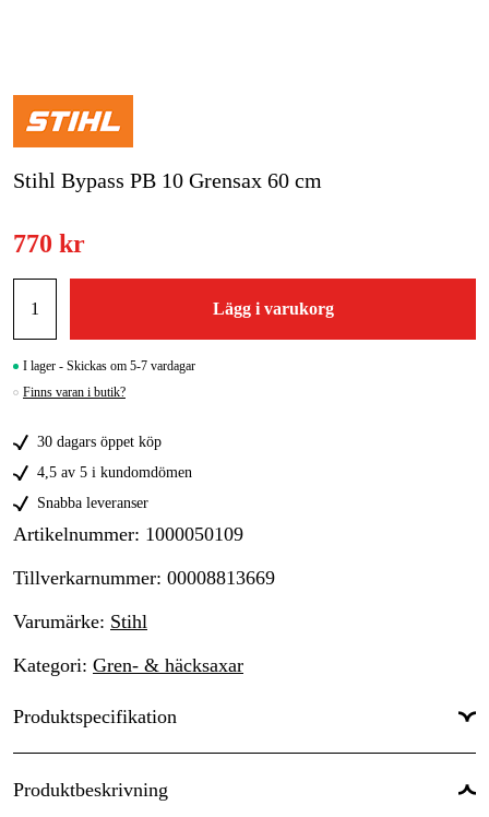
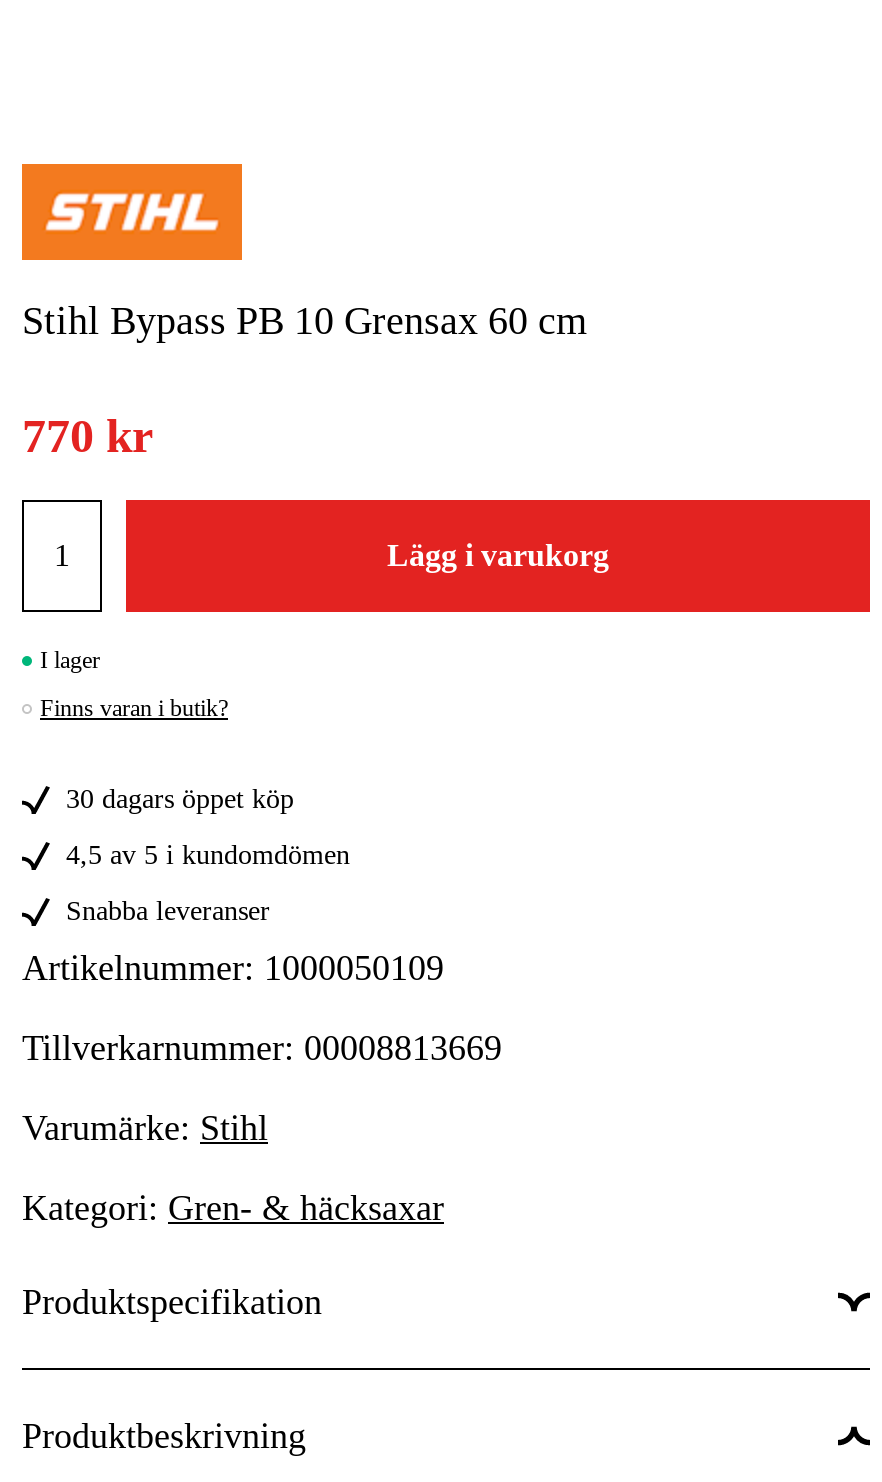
- I lager - Skickas om 5-7 vardagar
+ I lager
